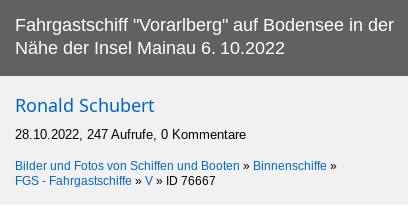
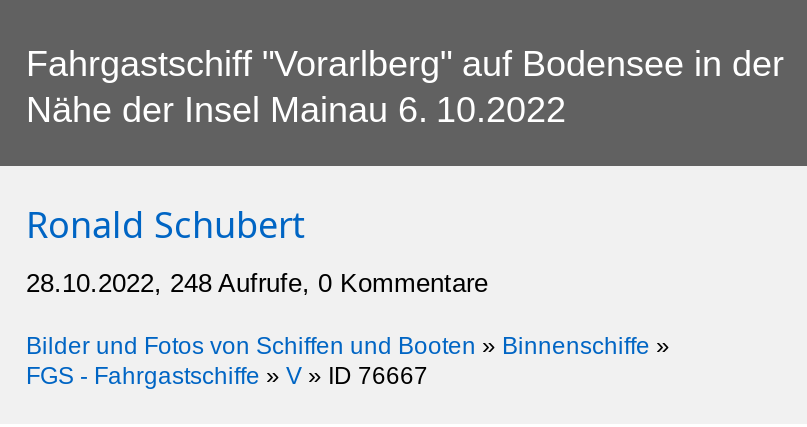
- 28.10.2022, 247 Aufrufe, 0 Kommentare
+ 28.10.2022, 248 Aufrufe, 0 Kommentare
